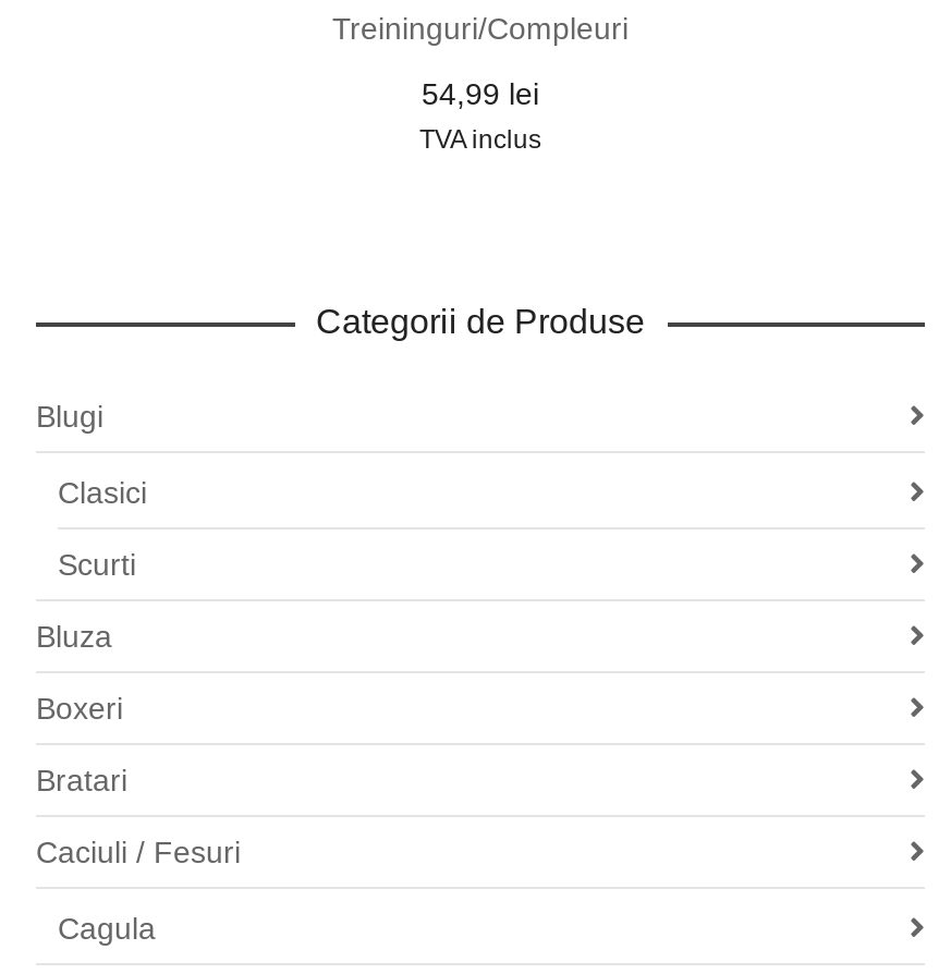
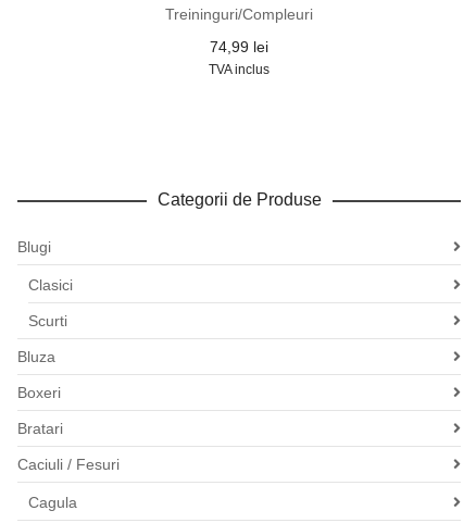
- 54,99 lei
+ 74,99 lei
